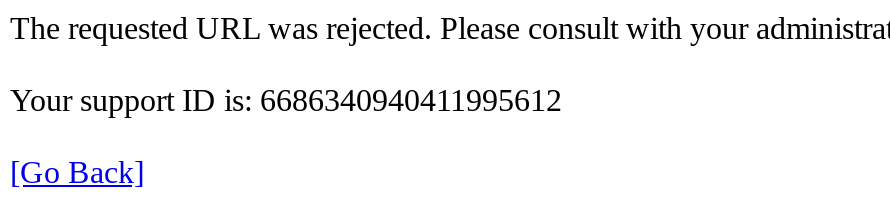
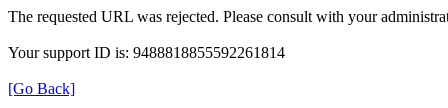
- Your support ID is: 6686340940411995612
+ Your support ID is: 9488818855592261814
